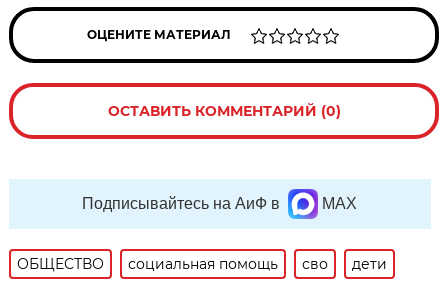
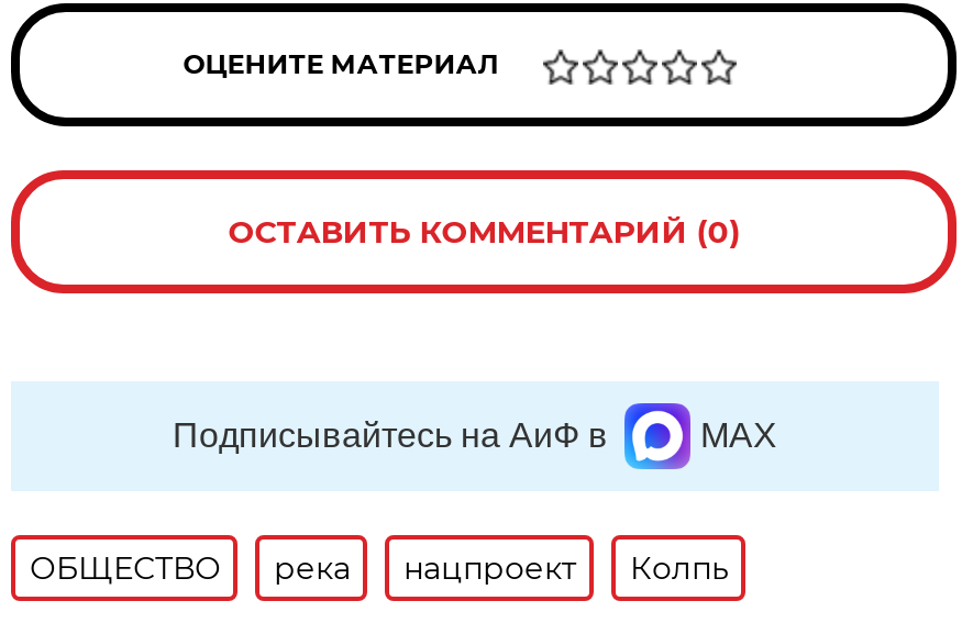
- социальная помощь
- сво
- дети
+ река
+ нацпроект
+ Колпь
